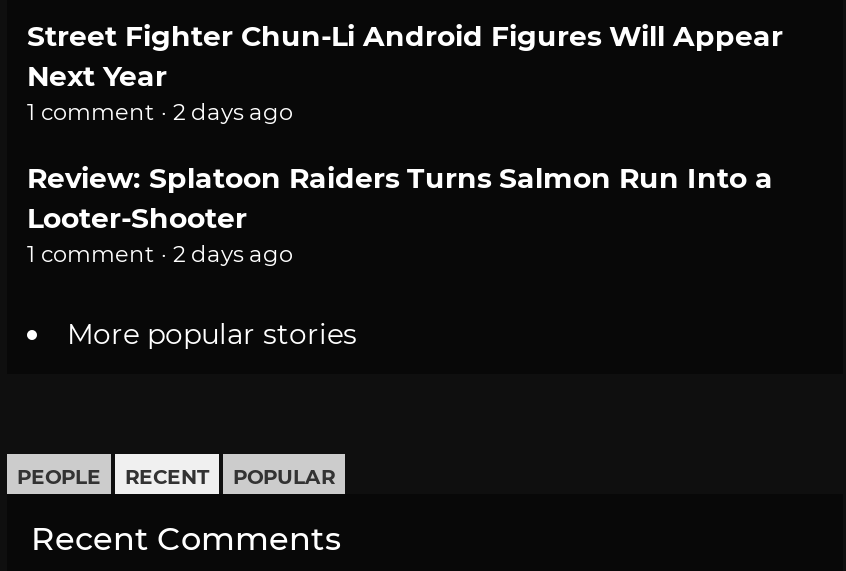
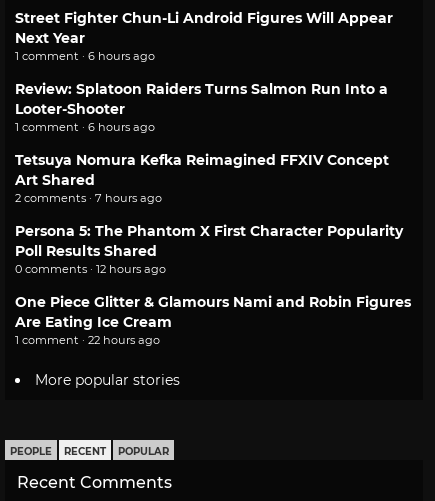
- 1 comment · 2 days ago
+ 1 comment · 6 hours ago

- 1 comment · 2 days ago
+ 1 comment · 6 hours ago
+ Tetsuya Nomura Kefka Reimagined FFXIV Concept
+ Art Shared
+ 2 comments · 7 hours ago
+ Persona 5: The Phantom X First Character Popularity
+ Poll Results Shared
+ 0 comments · 12 hours ago
+ One Piece Glitter & Glamours Nami and Robin Figures
+ Are Eating Ice Cream
+ 1 comment · 22 hours ago
